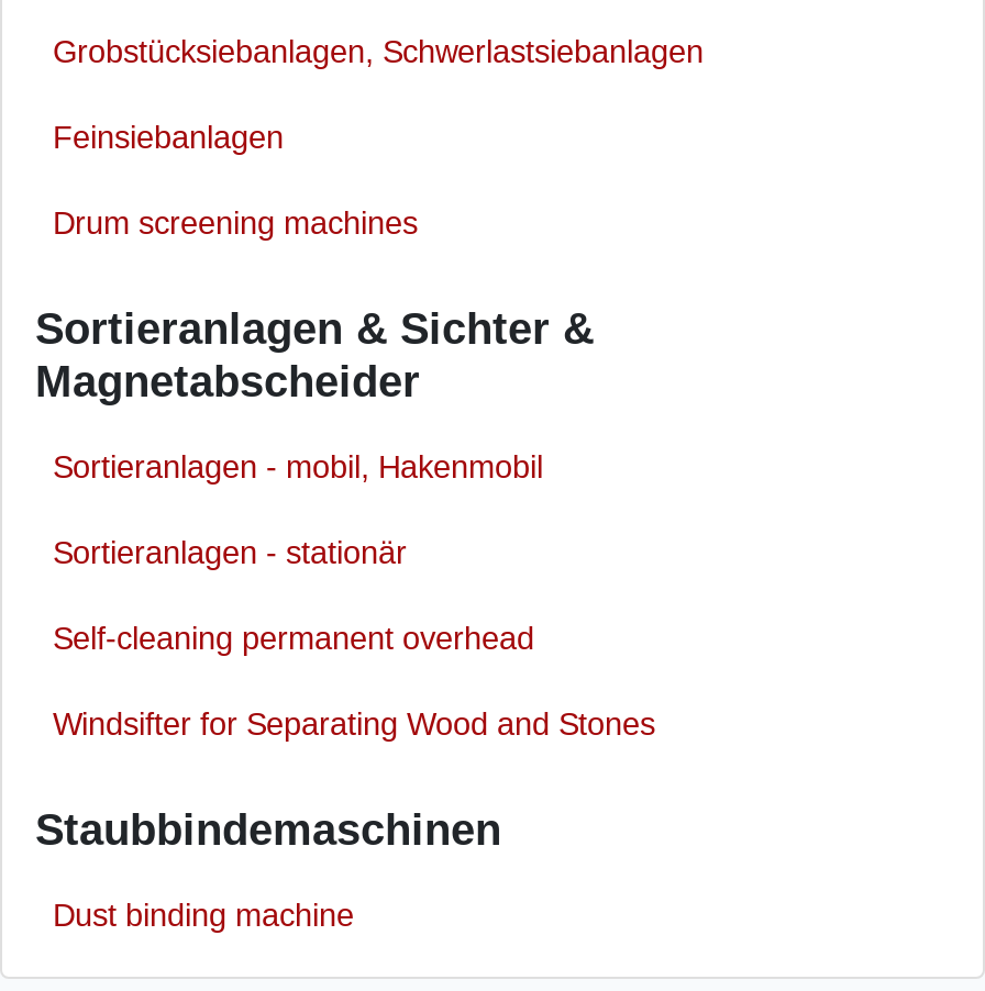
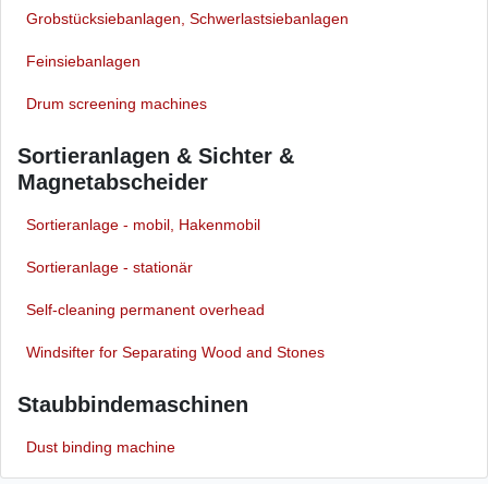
- Sortieranlagen - mobil, Hakenmobil
+ Sortieranlage - mobil, Hakenmobil

- Sortieranlagen - stationär
+ Sortieranlage - stationär
